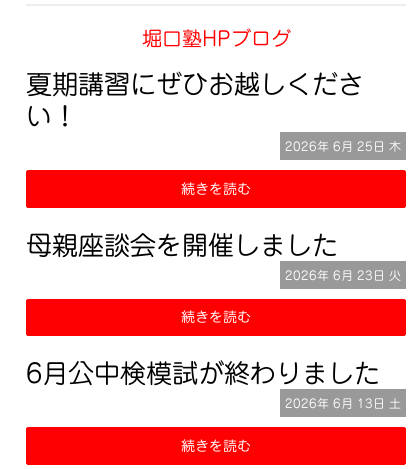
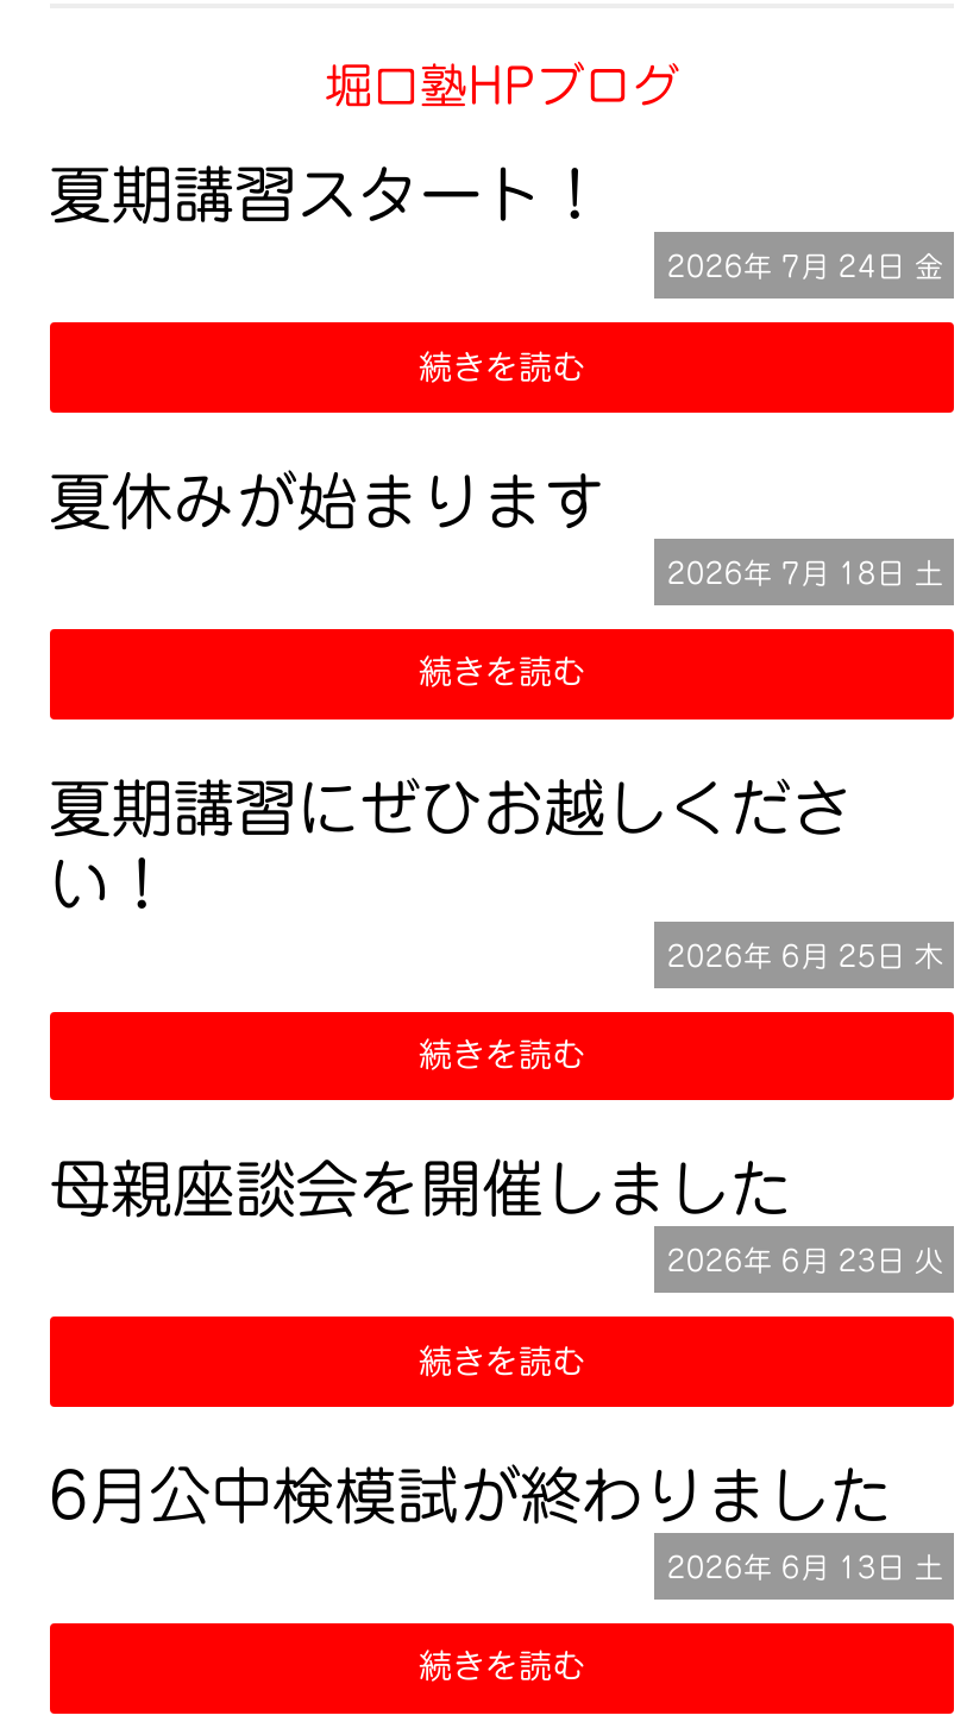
+ 夏期講習スタート！
+ 2026年 7月 24日 金
+ 続きを読む
+ 夏休みが始まります
+ 2026年 7月 18日 土
+ 続きを読む
